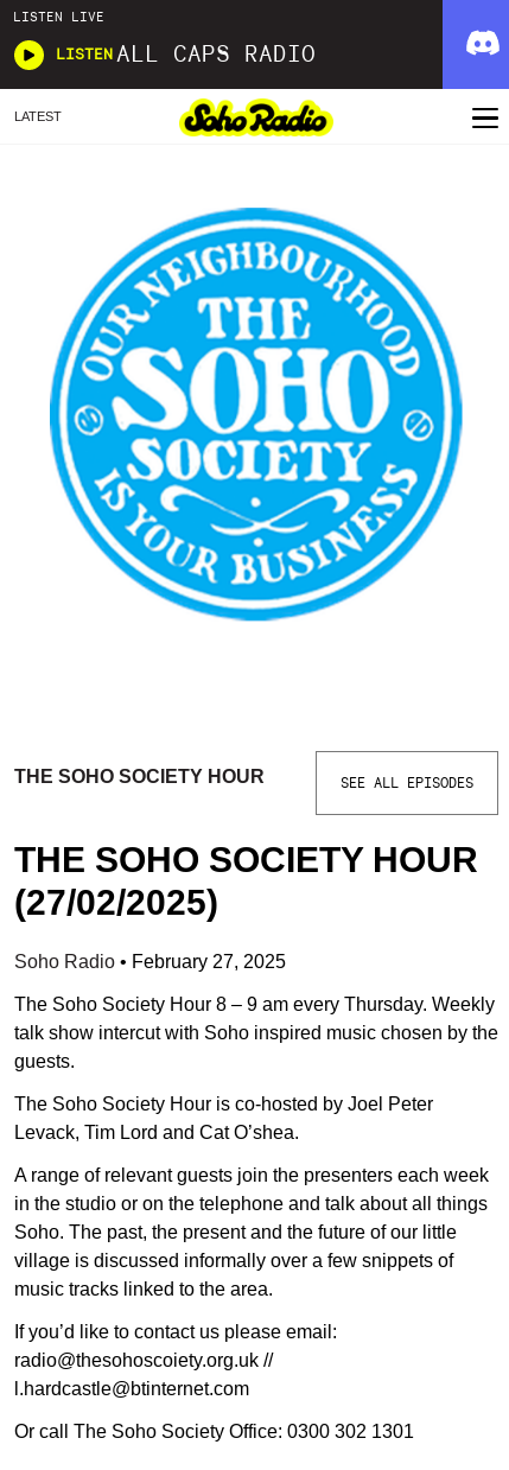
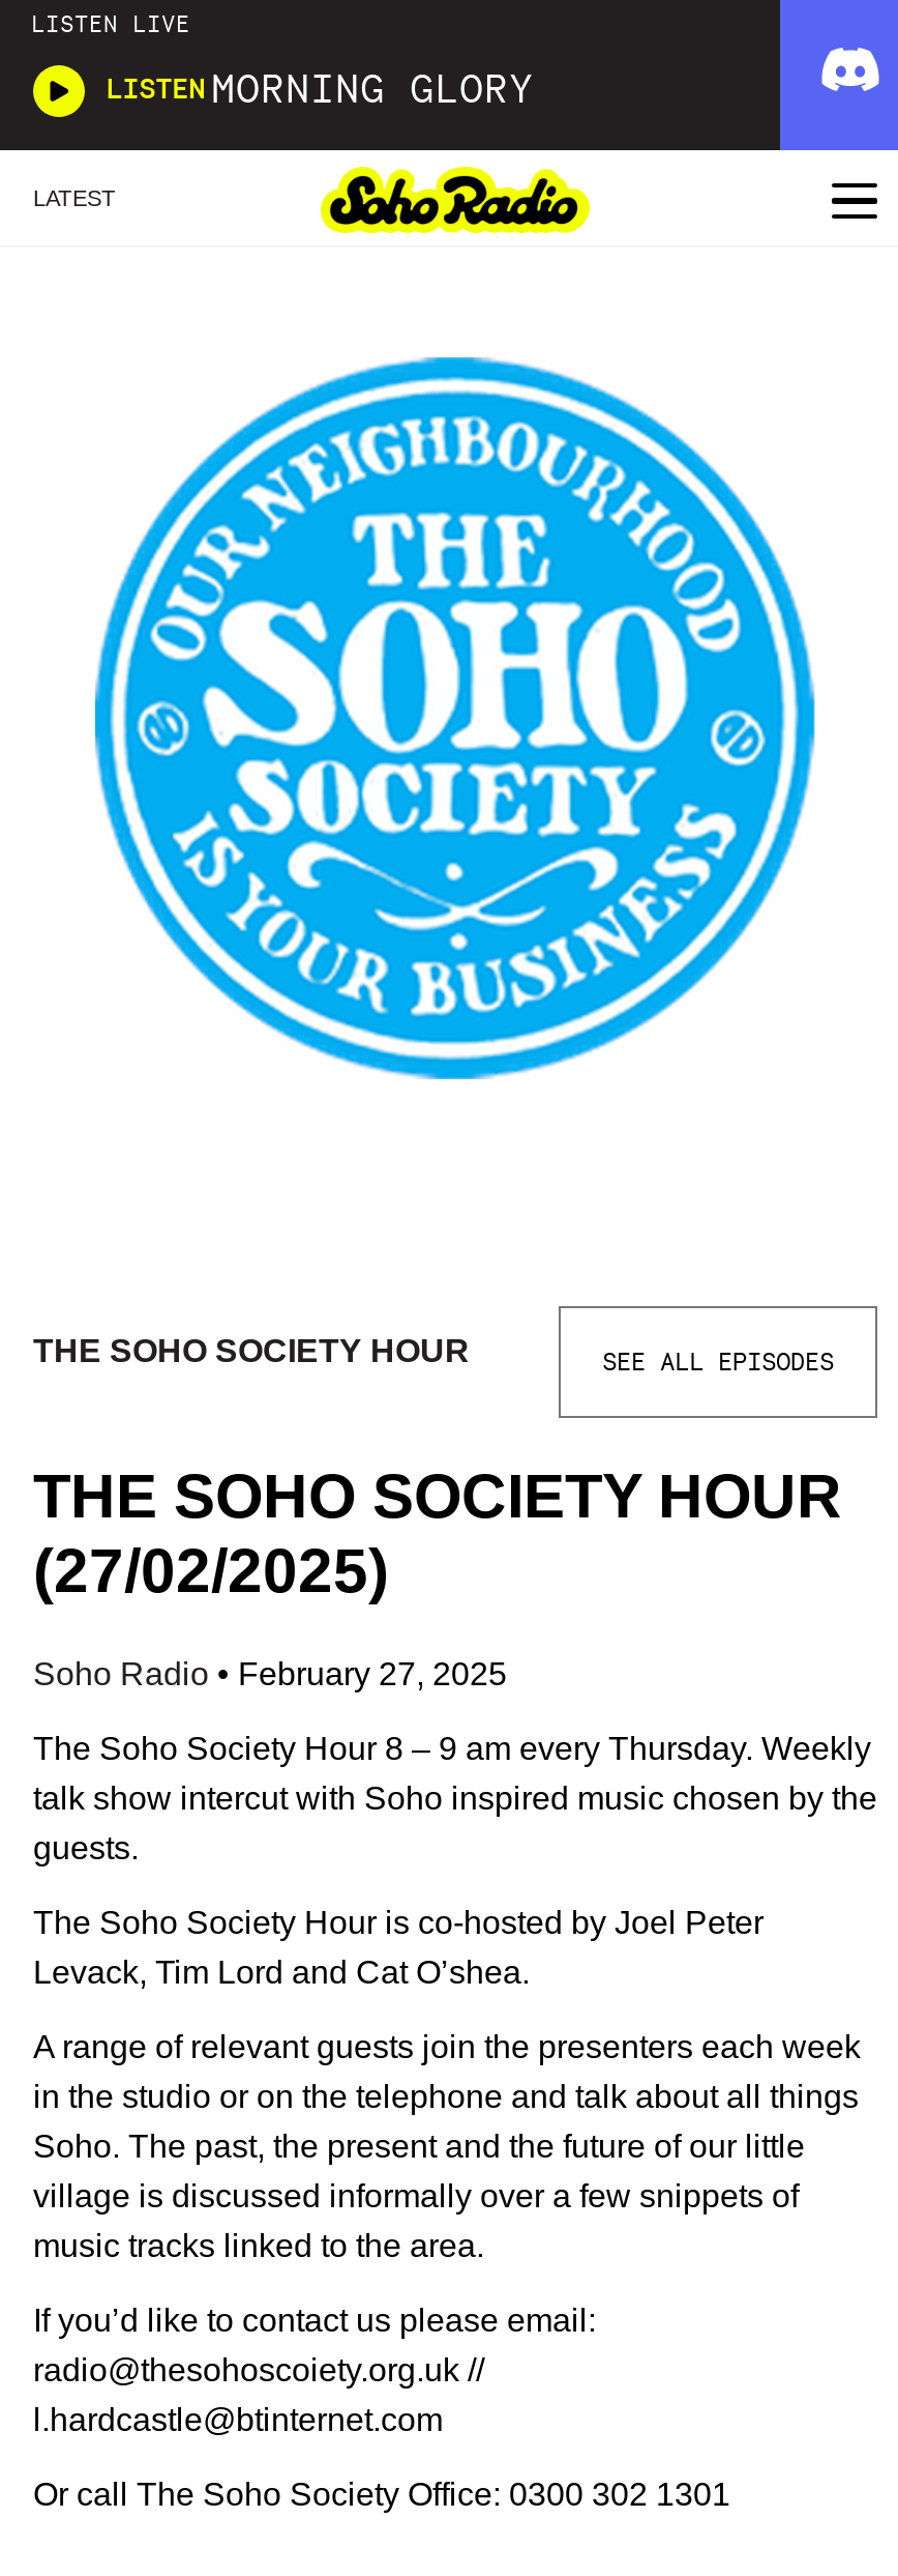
- LISTEN ALL CAPS RADIO
+ LISTEN MORNING GLORY
